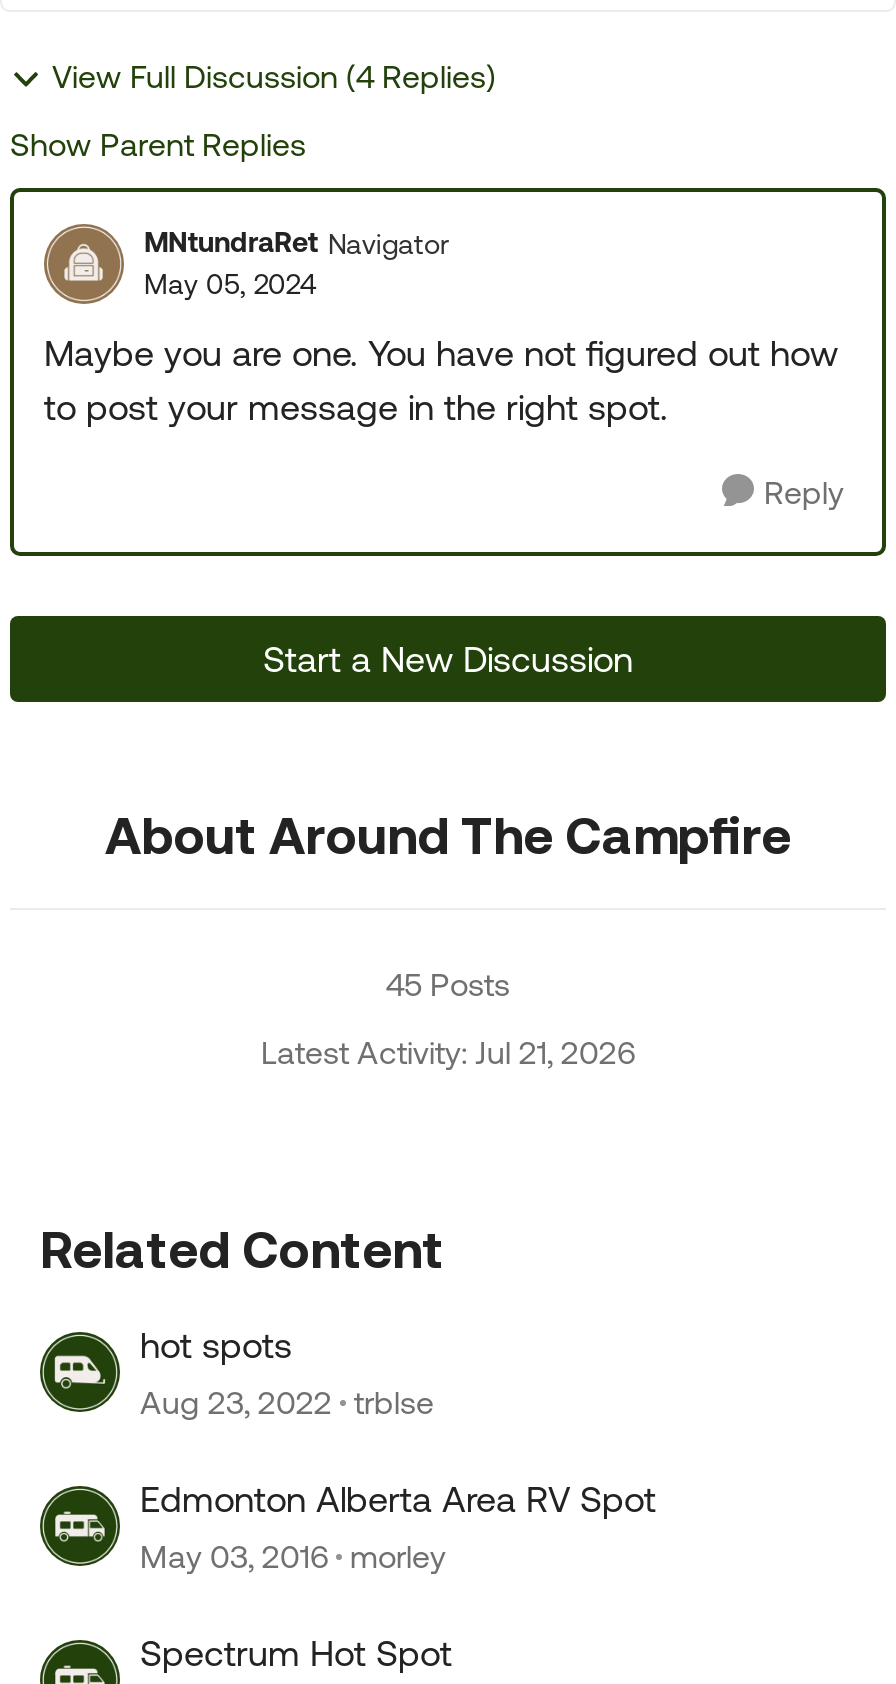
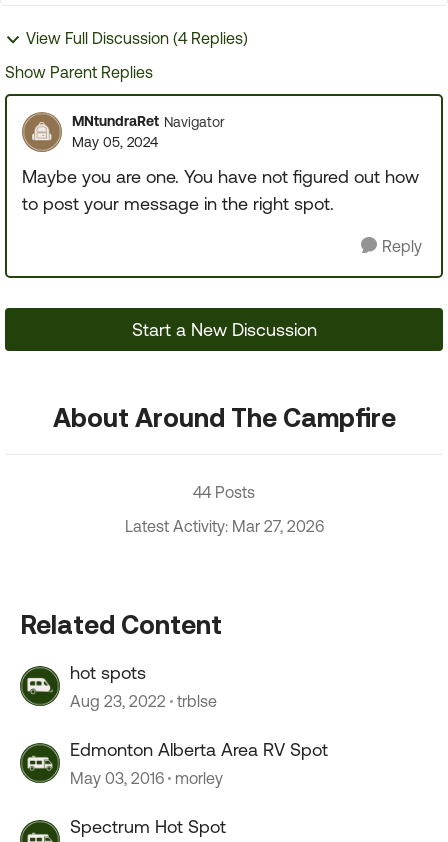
- 45 Posts
+ 44 Posts

- Latest Activity: Jul 21, 2026
+ Latest Activity: Mar 27, 2026
